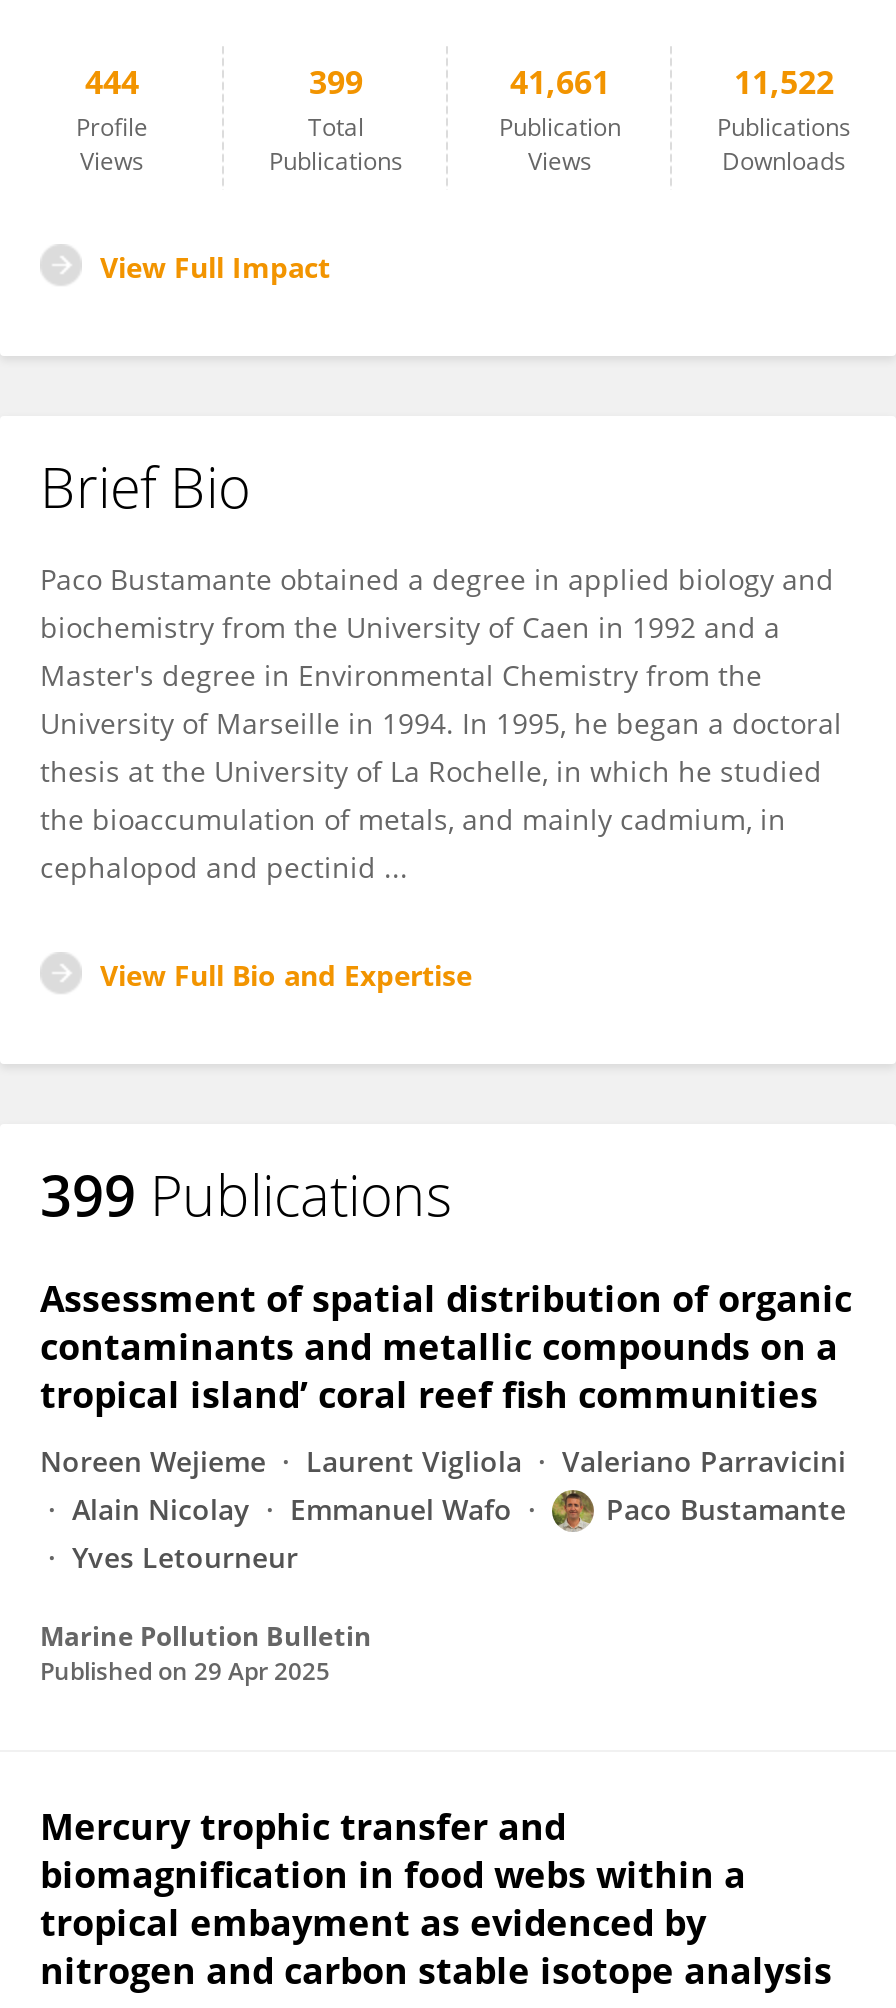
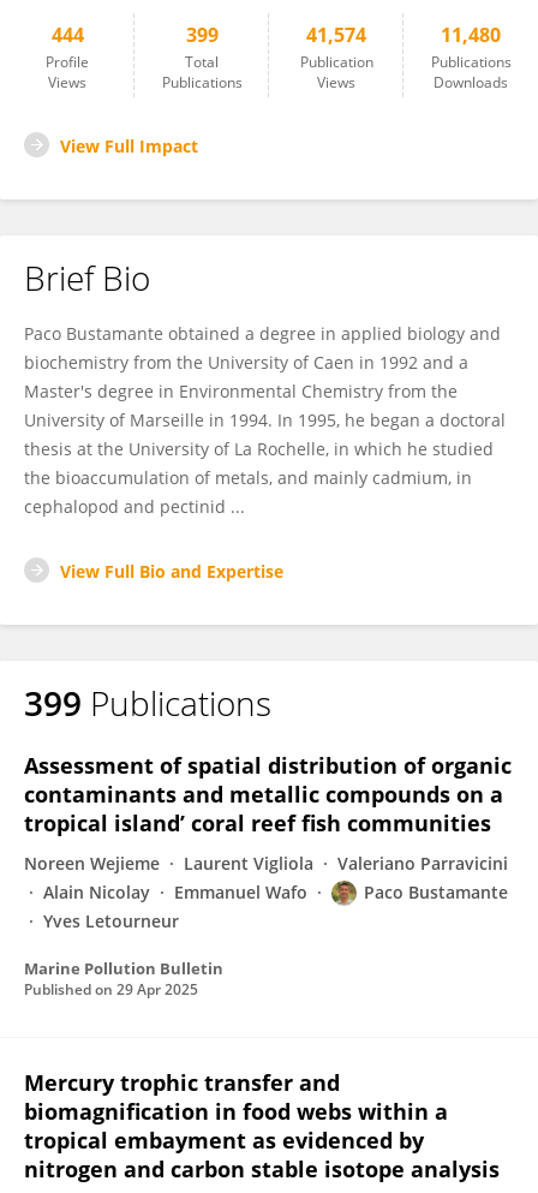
- 41,661
+ 41,574

- 11,522
+ 11,480
